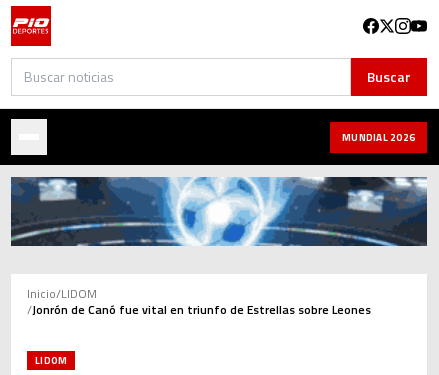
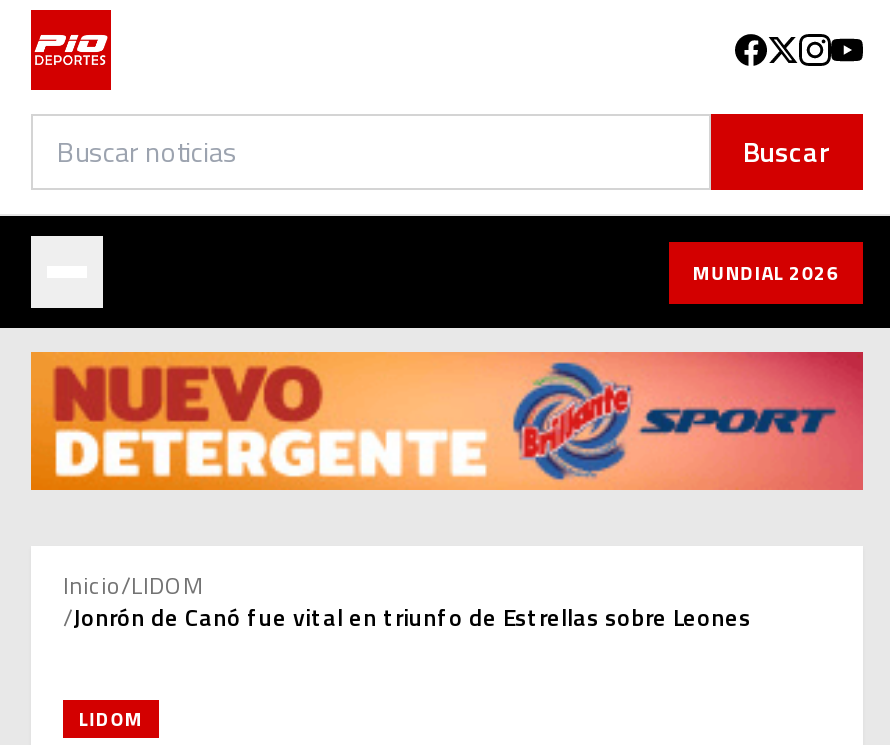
- [image]
+ [image]
